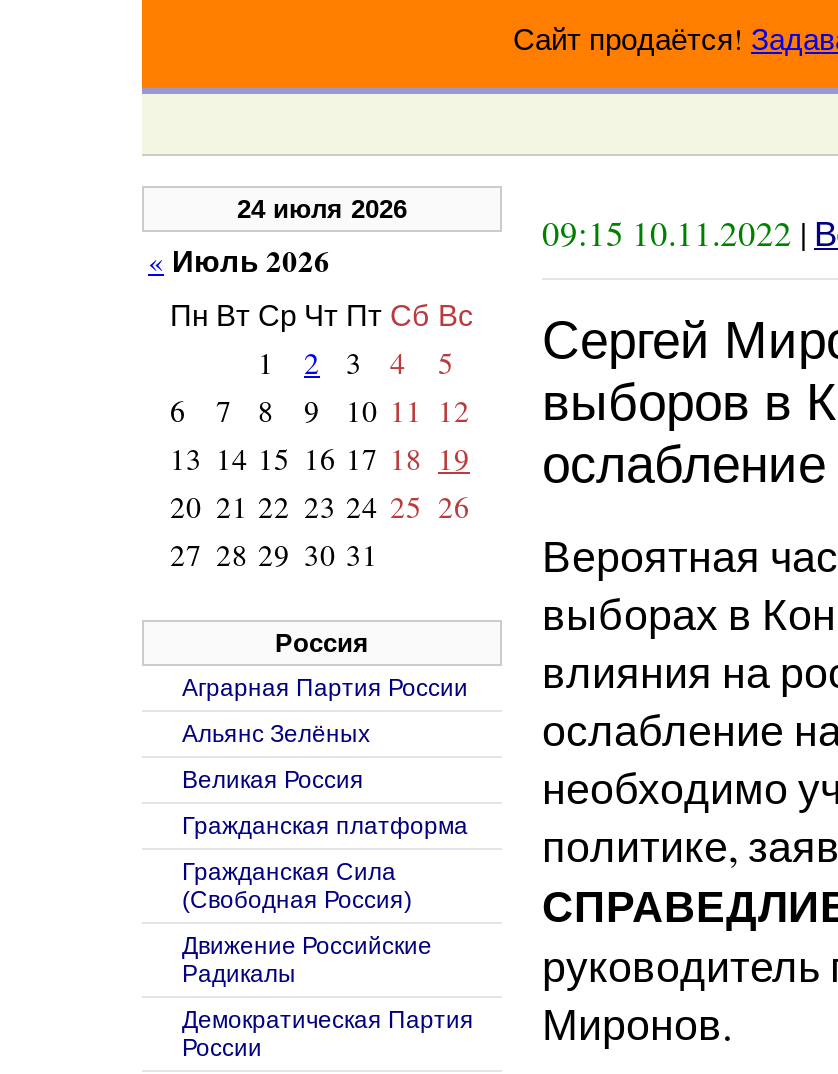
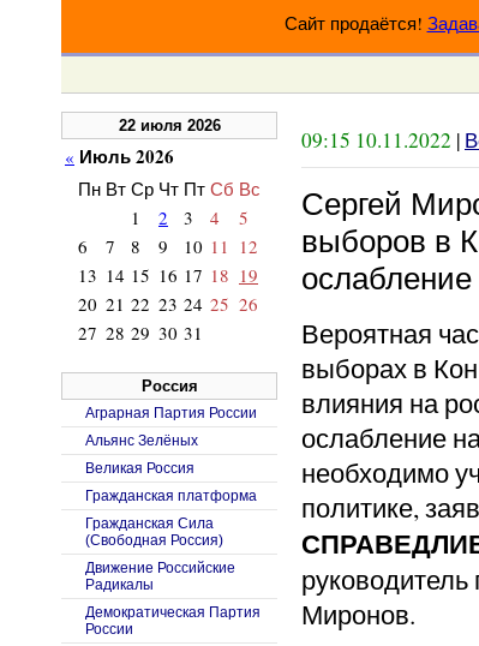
- 24 июля 2026
+ 22 июля 2026
